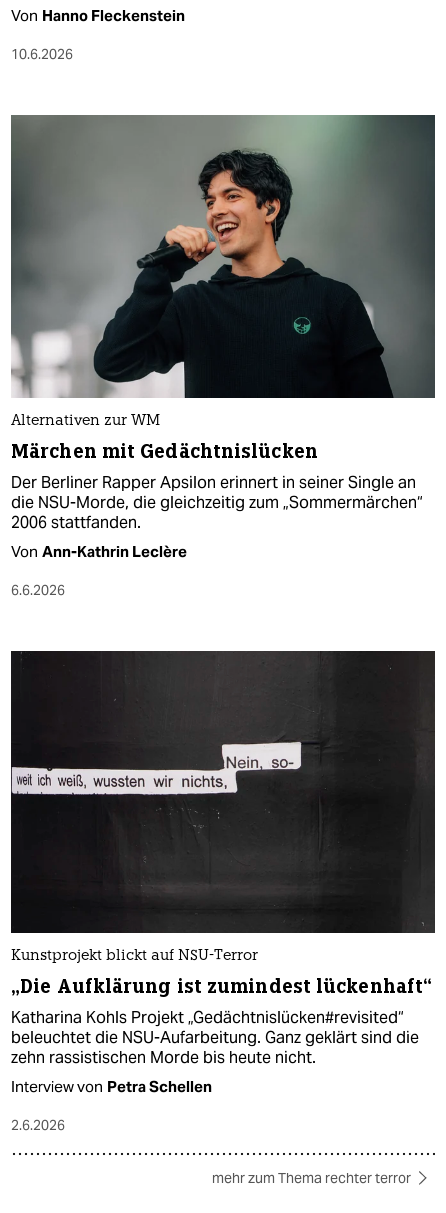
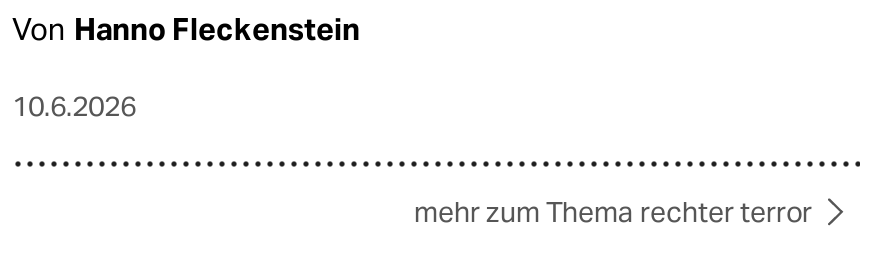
- [image]
- Alternativen zur WM
- Märchen mit Gedächtnislücken
- Der Berliner Rapper Apsilon erinnert in seiner Single an
- die NSU-Morde, die gleichzeitig zum „Sommermärchen“
- 2006 stattfanden.
- Von Ann-Kathrin Leclère
- 6.6.2026

- [image]
- Kunstprojekt blickt auf NSU-Terror
- „Die Aufklärung ist zumindest lückenhaft“
- Katharina Kohls Projekt „Gedächtnislücken#revisited“
- beleuchtet die NSU-Aufarbeitung. Ganz geklärt sind die
- zehn rassistischen Morde bis heute nicht.
- Interview von Petra Schellen
- 2.6.2026
